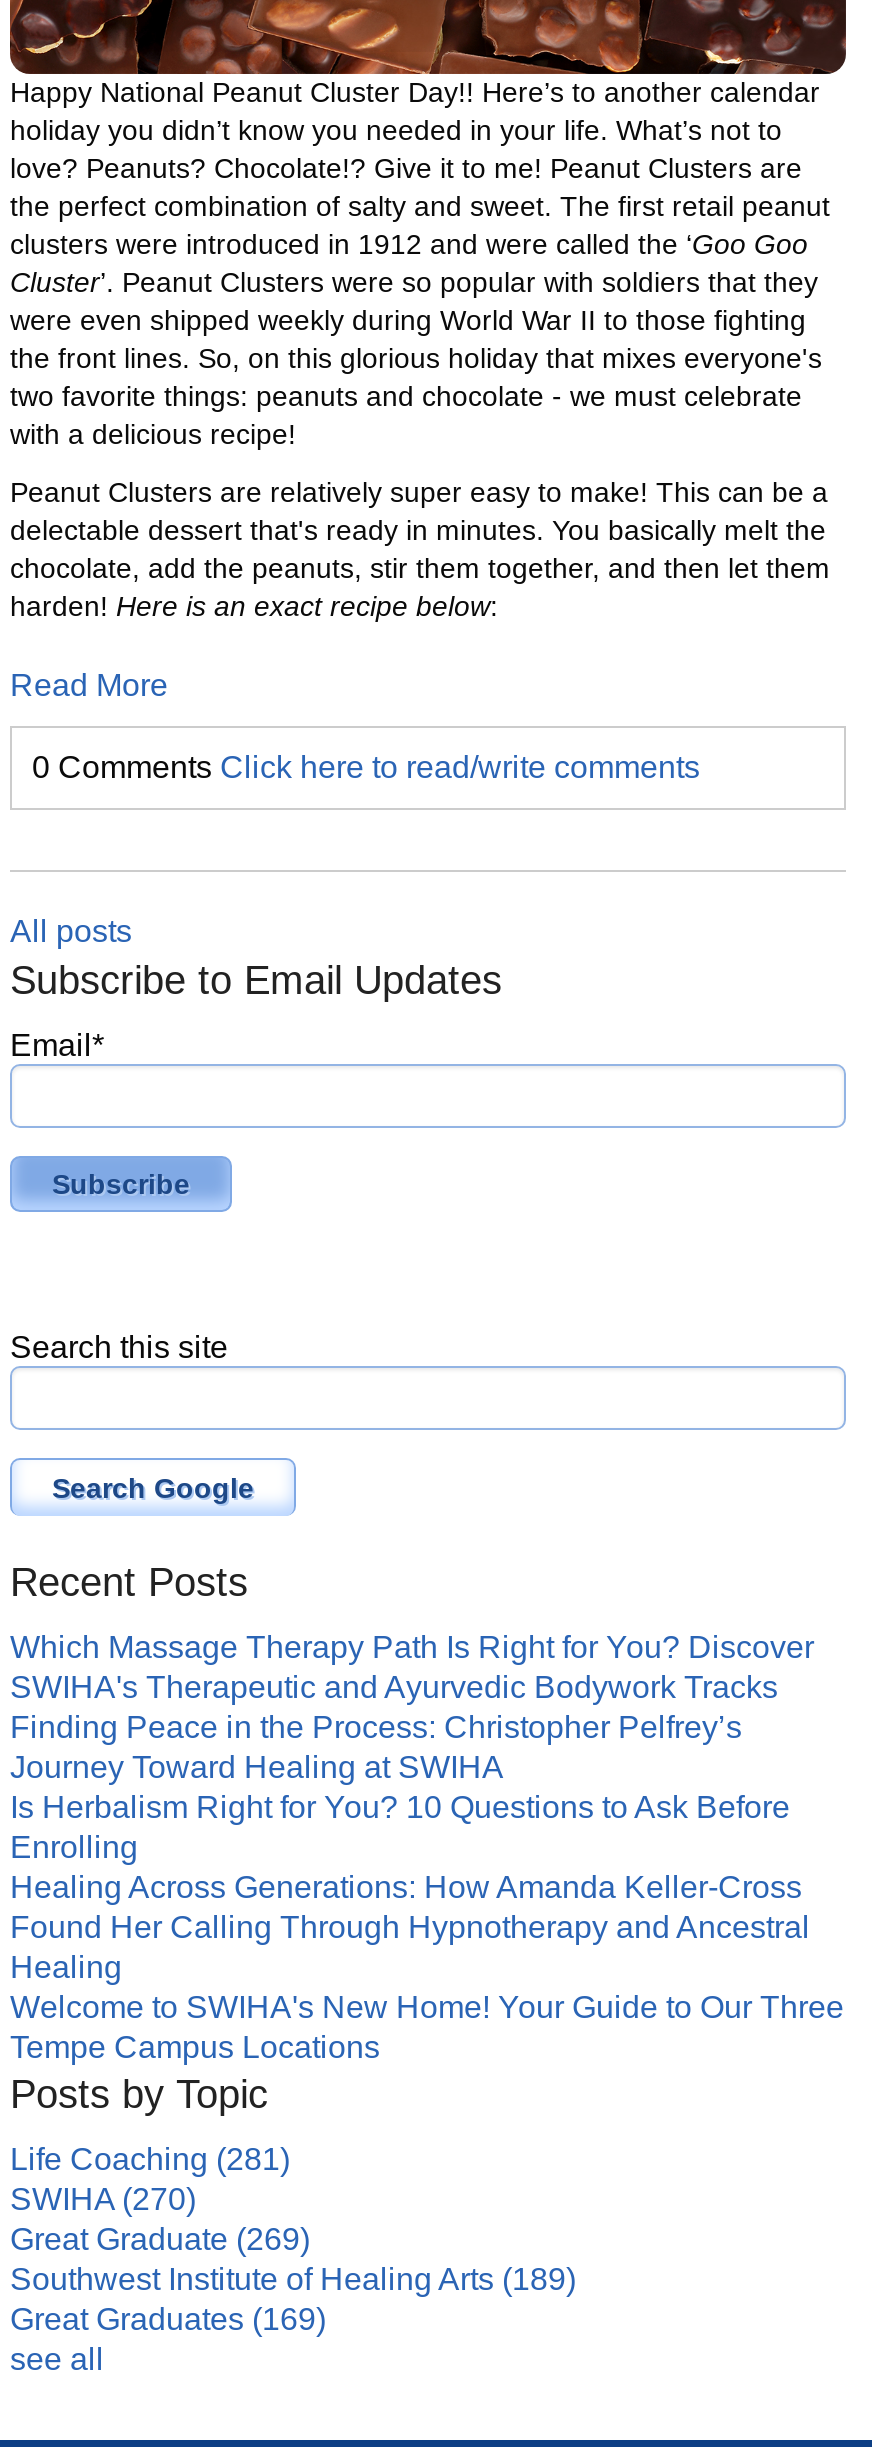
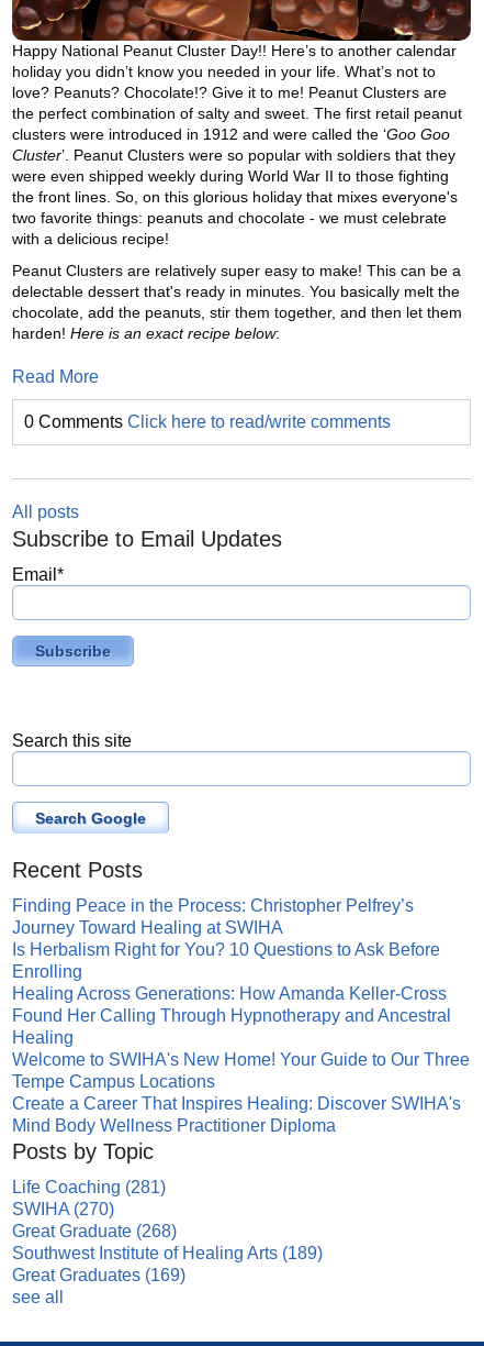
- Which Massage Therapy Path Is Right for You? Discover
- SWIHA's Therapeutic and Ayurvedic Bodywork Tracks

moved up: Finding Peace in the Process: Christopher Pelfrey’s | Journey Toward Healing at SWIHA | Is Herbalism Right for You? 10 Questions to Ask Before | ... | Welcome to SWIHA's New Home! Your Guide to Our Three | Tempe Campus Locations

+ Create a Career That Inspires Healing: Discover SWIHA's
+ Mind Body Wellness Practitioner Diploma

- Great Graduate (269)
+ Great Graduate (268)
